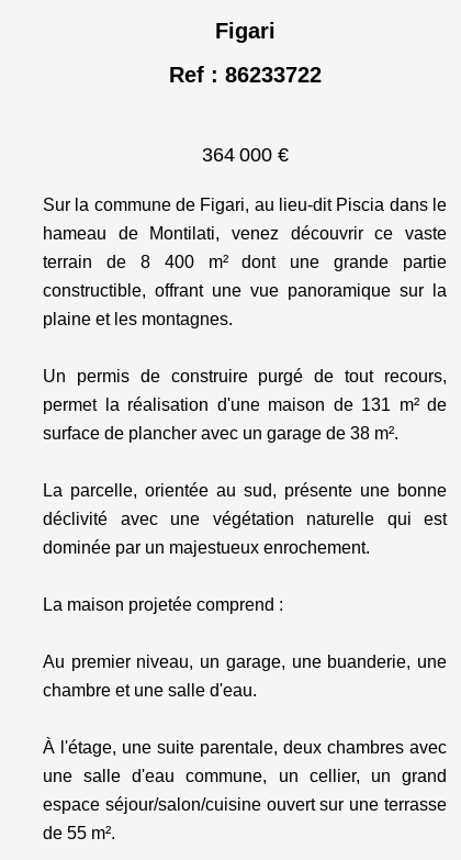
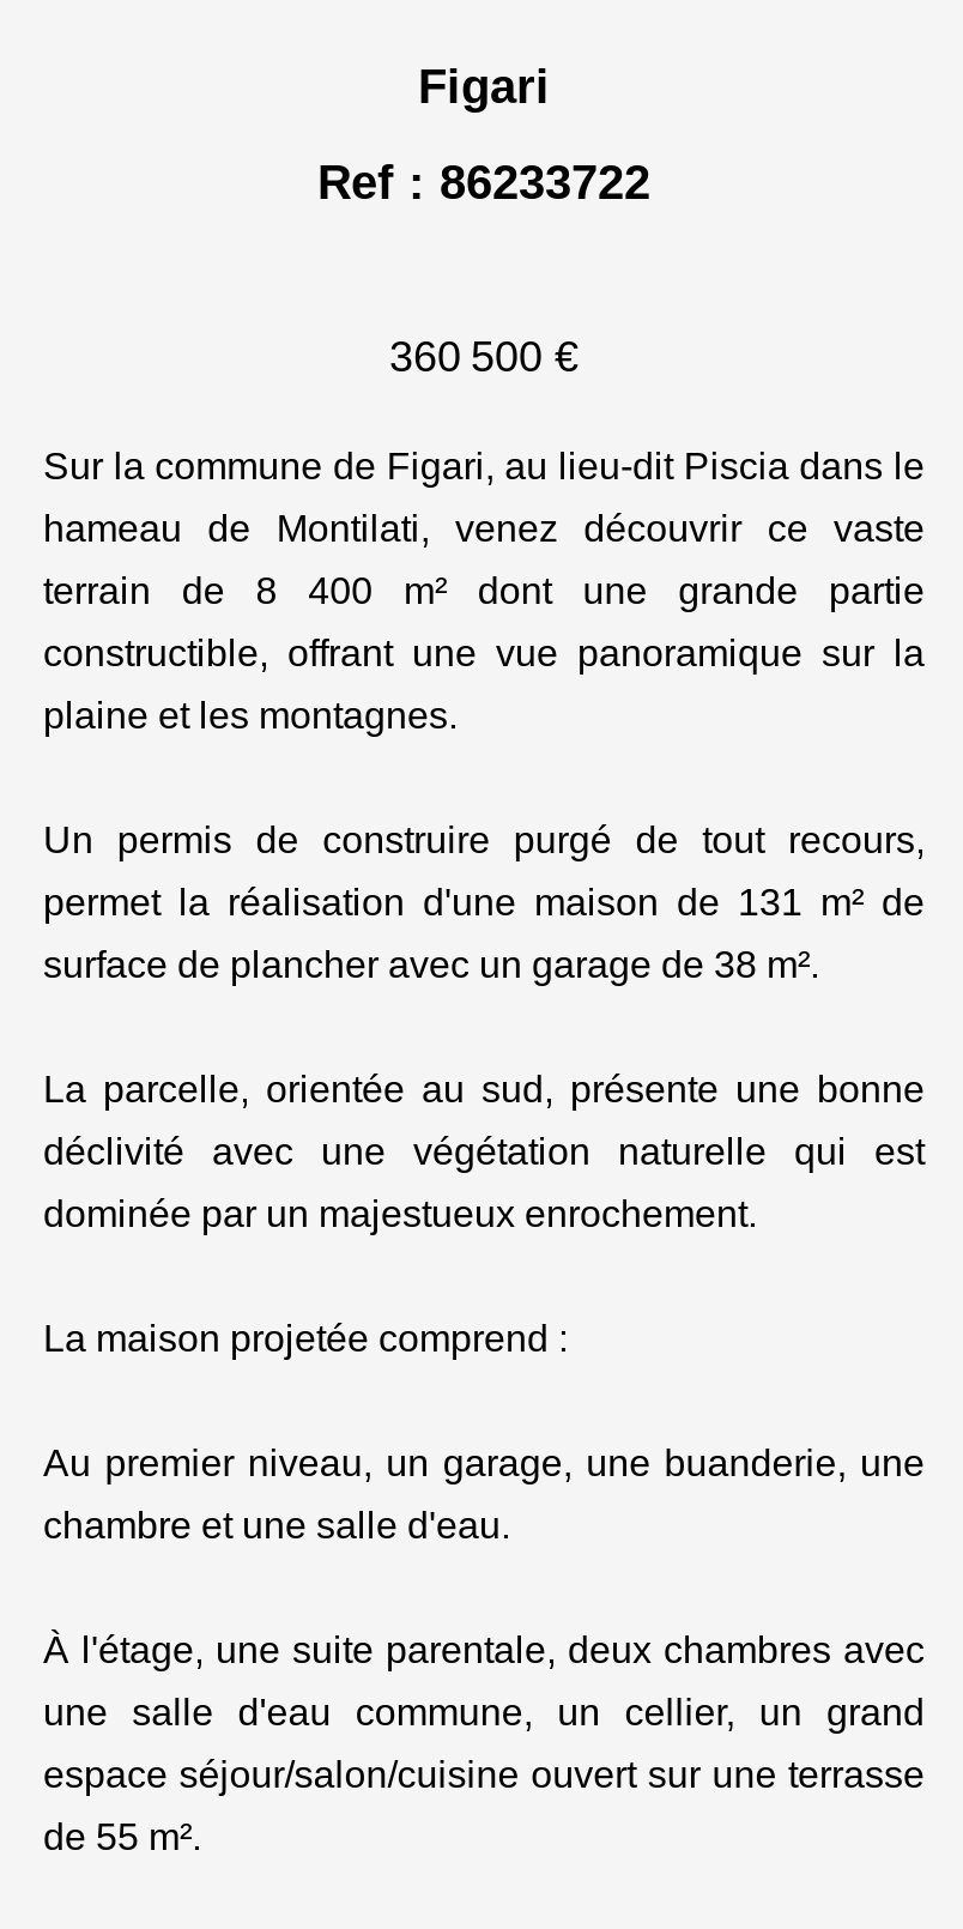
- 364 000 €
+ 360 500 €
